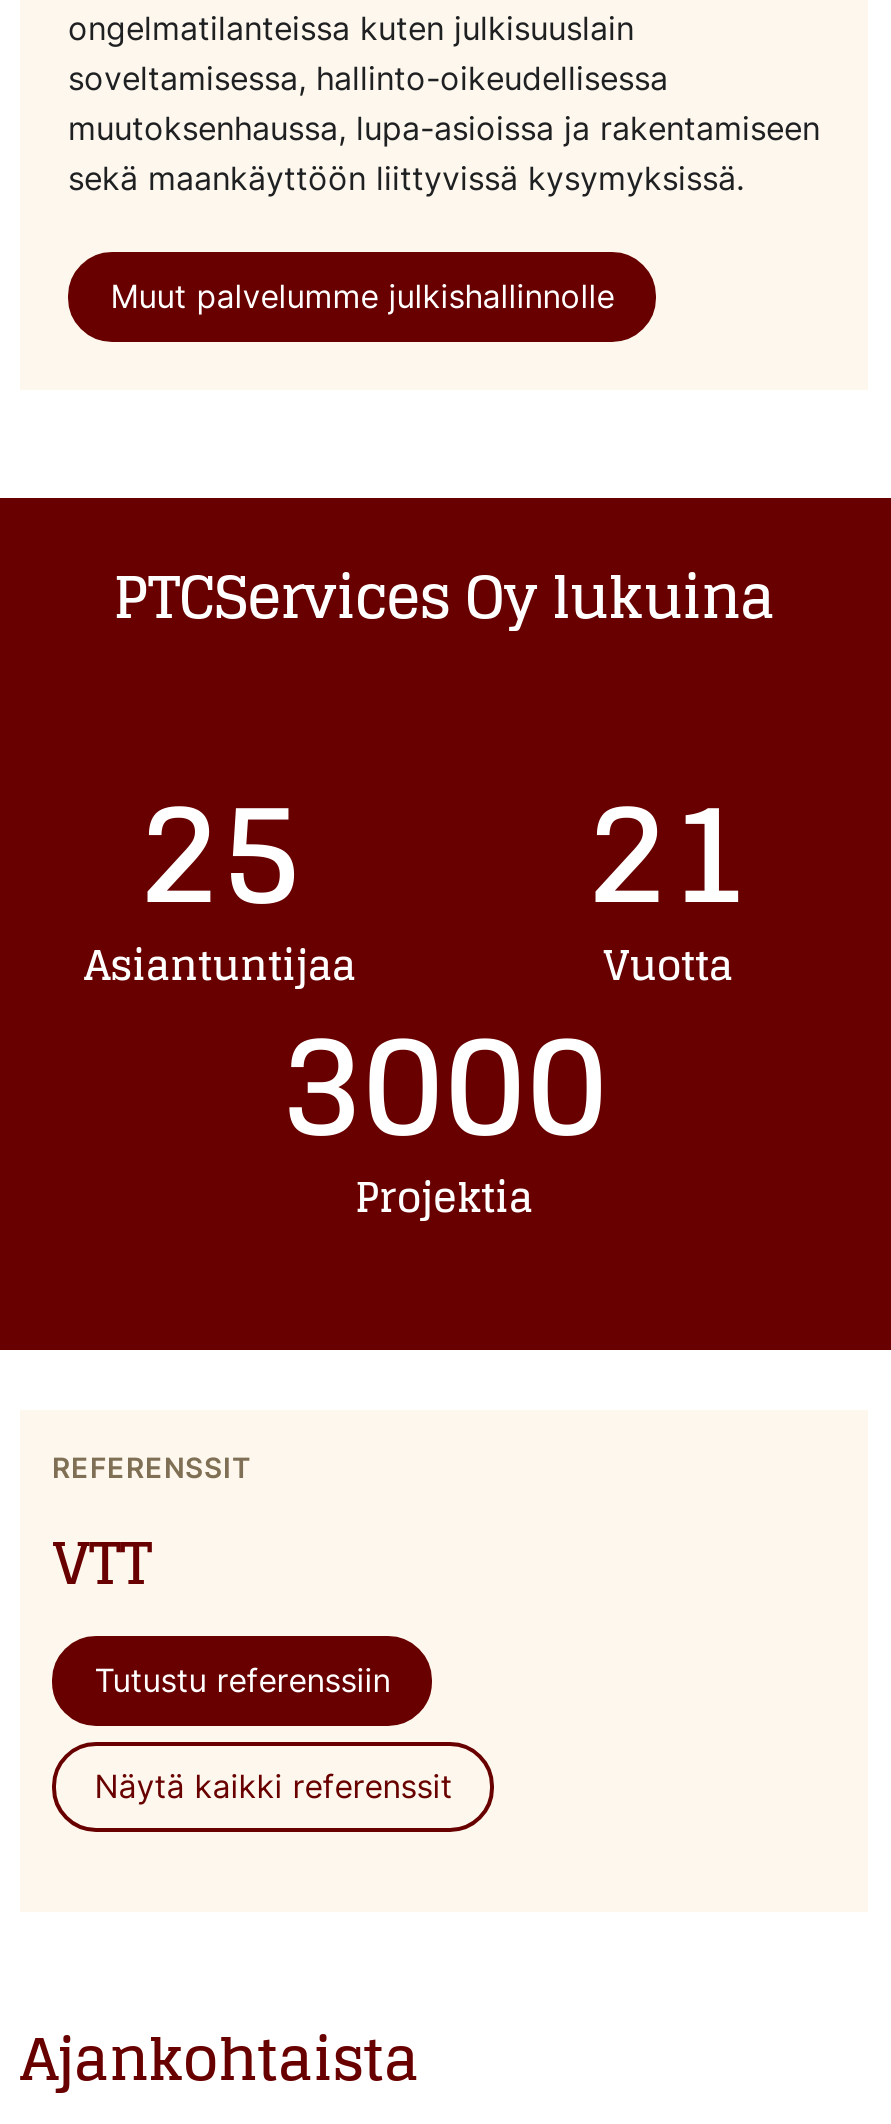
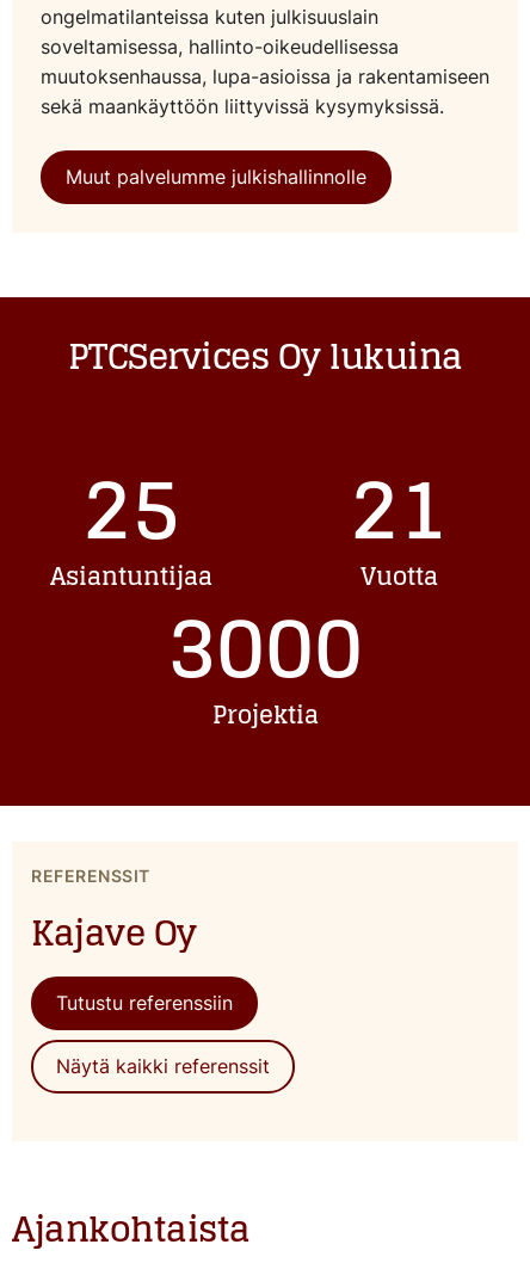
- VTT
+ Kajave Oy
